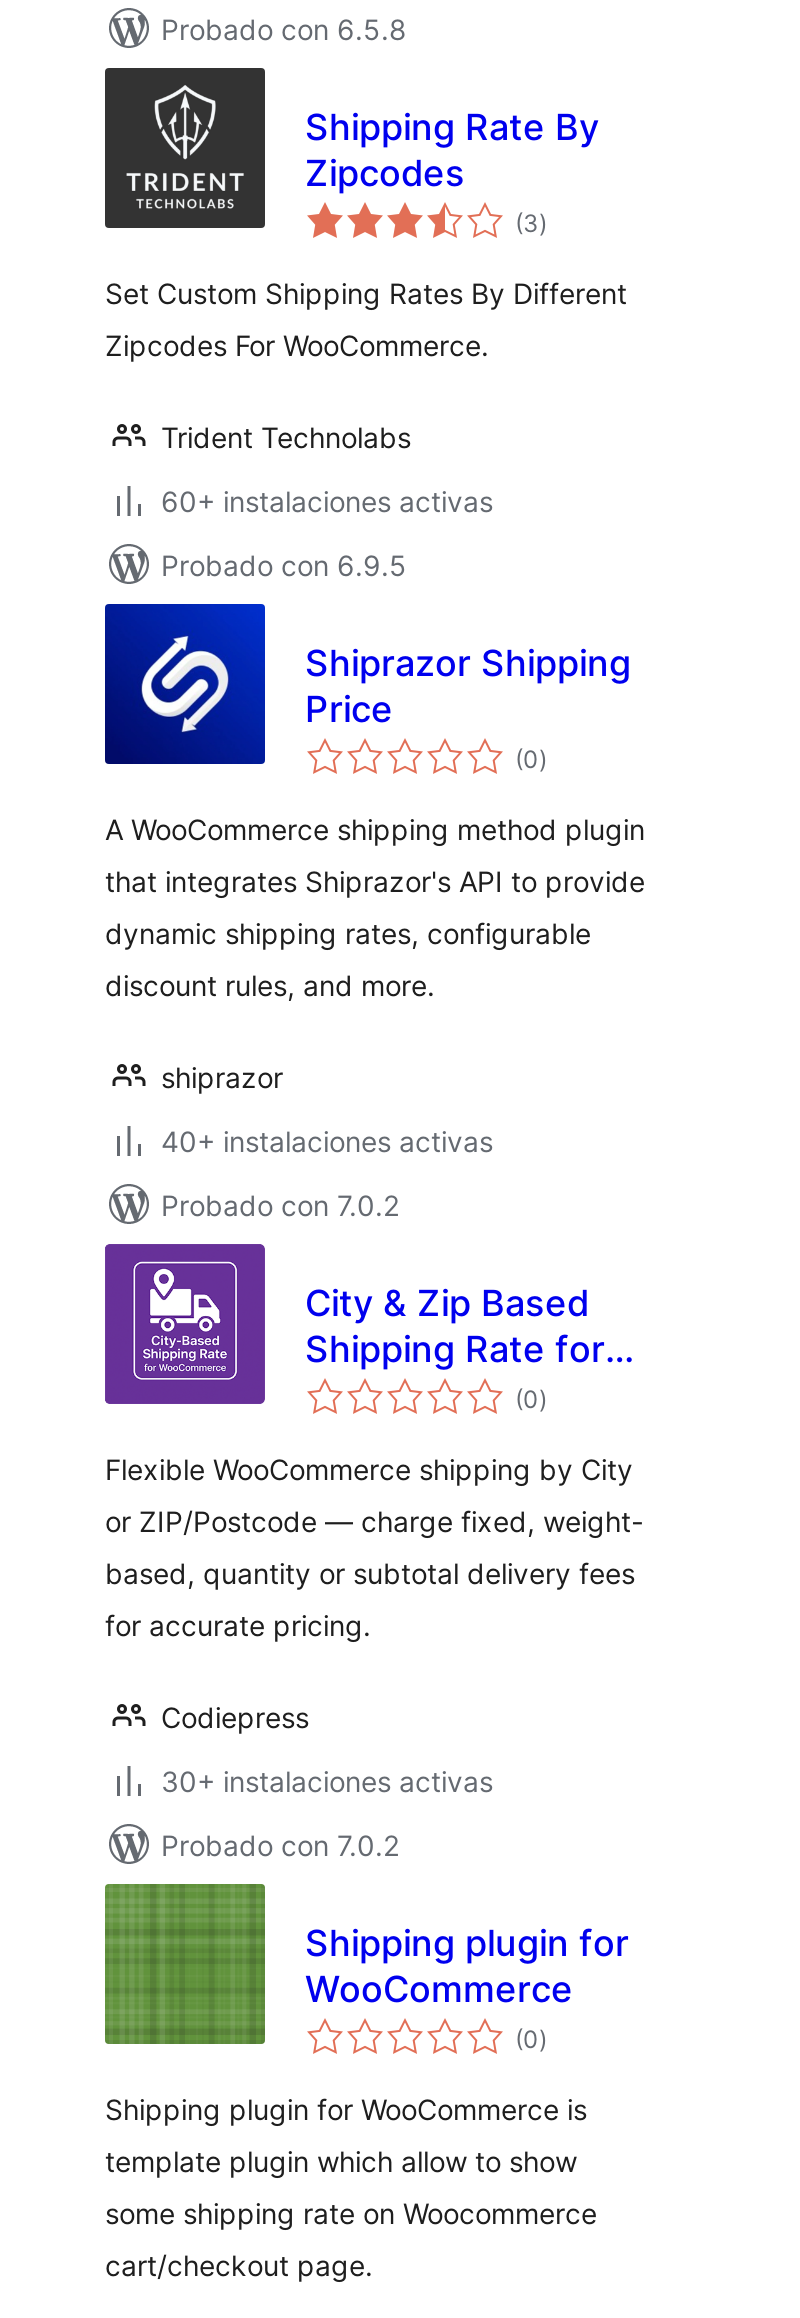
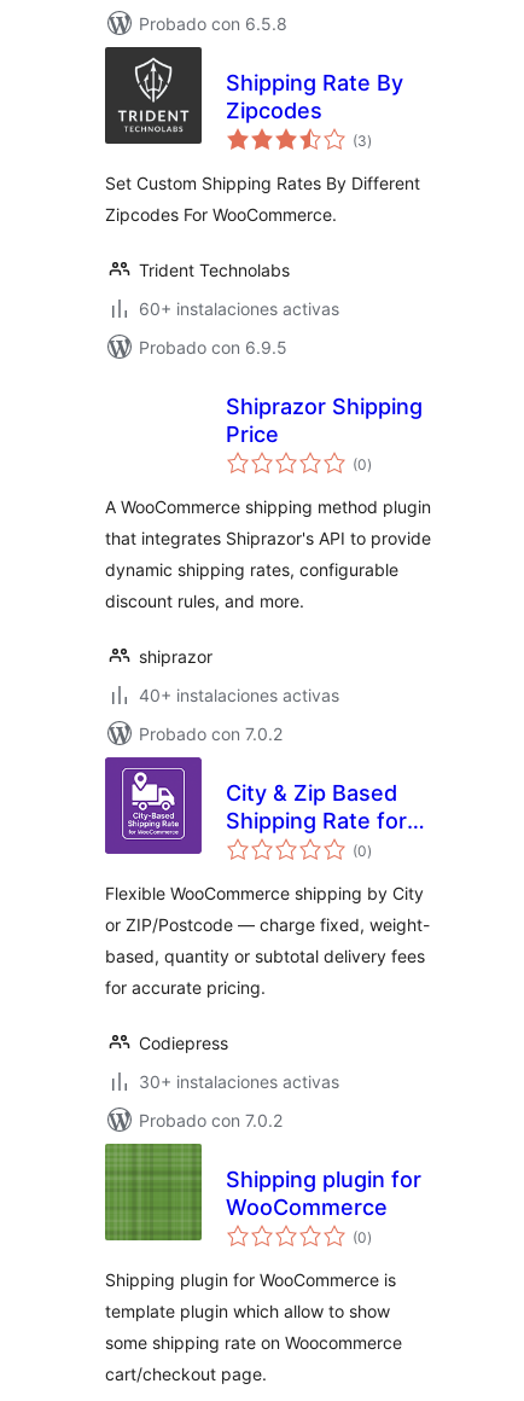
- [image]
